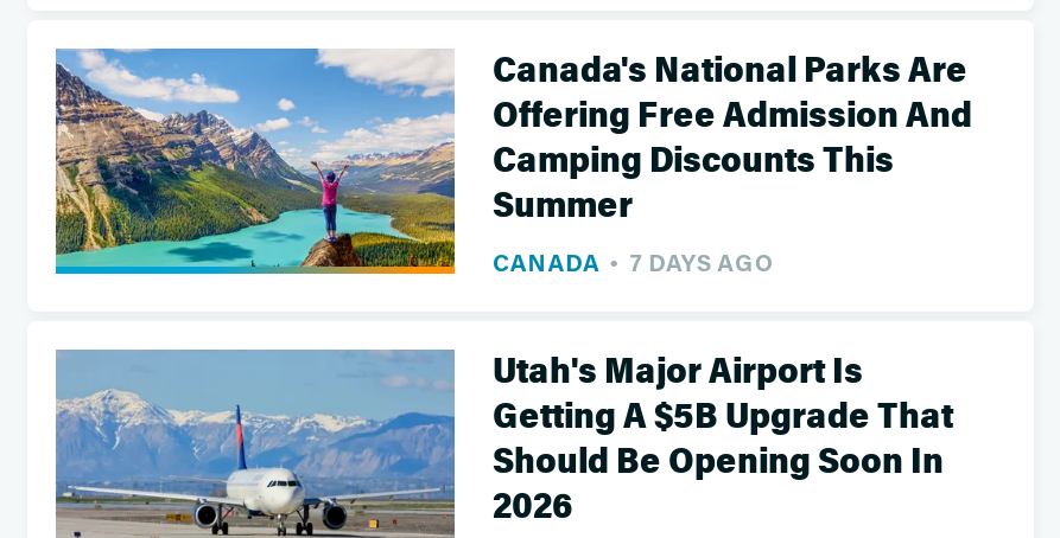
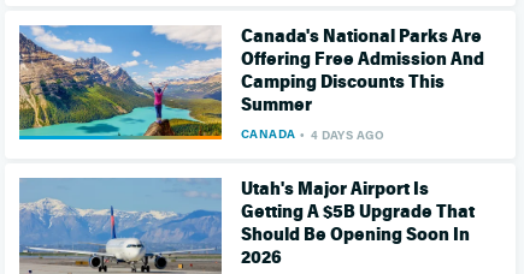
- CANADA 7 DAYS AGO
+ CANADA 4 DAYS AGO
